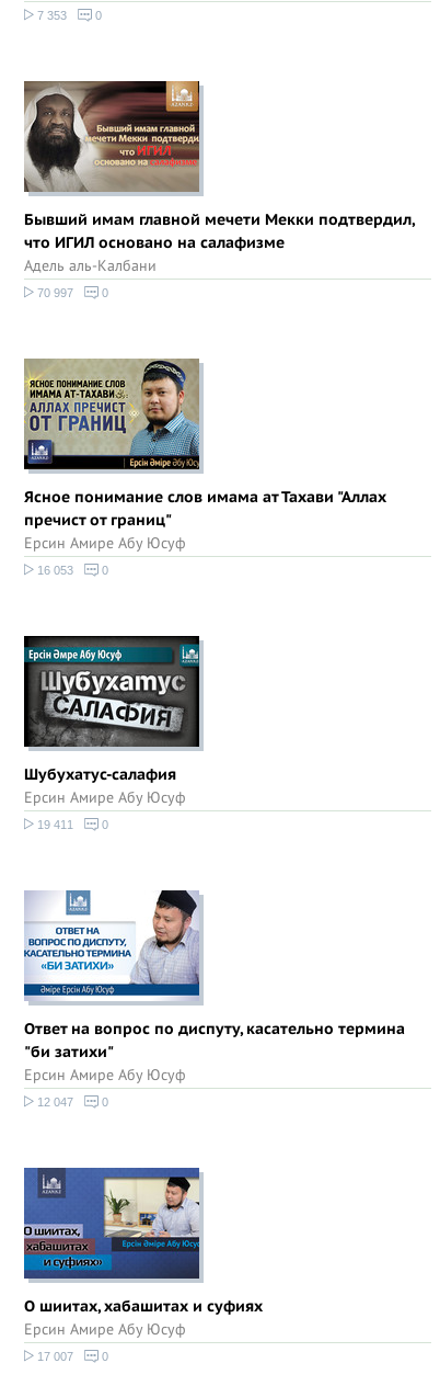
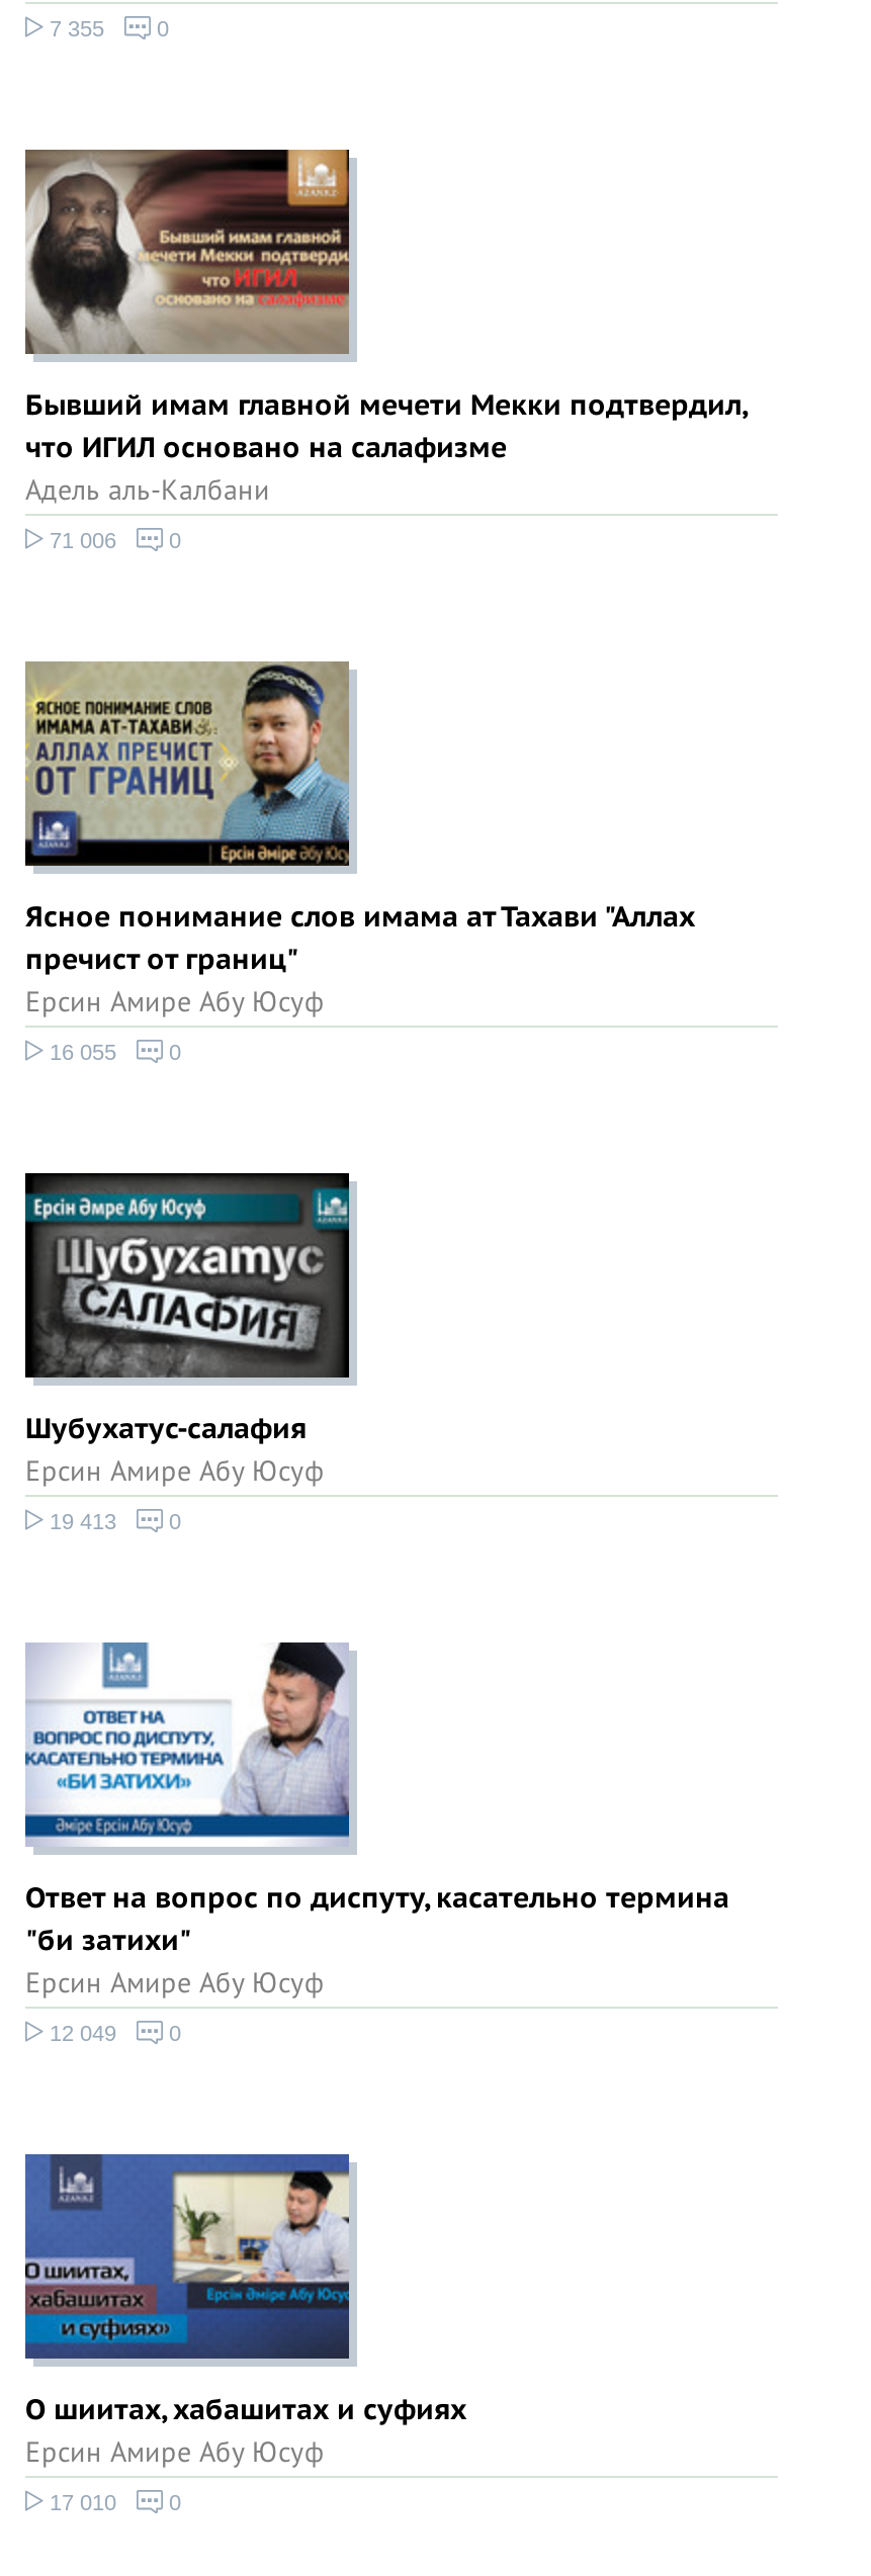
- 7 353
+ 7 355

- 70 997
+ 71 006

- 16 053
+ 16 055

- 19 411
+ 19 413

- 12 047
+ 12 049

- 17 007
+ 17 010
